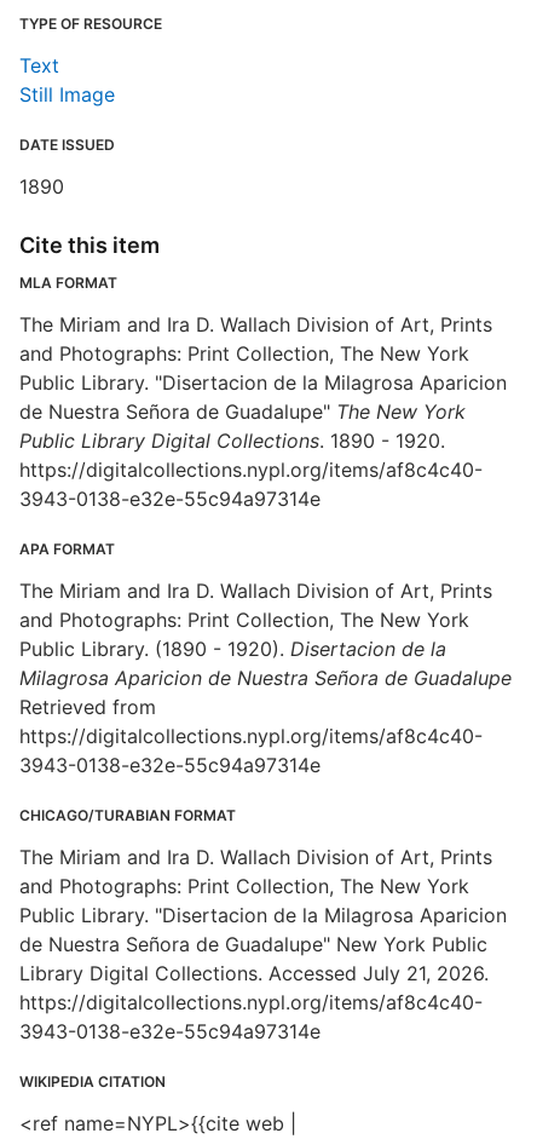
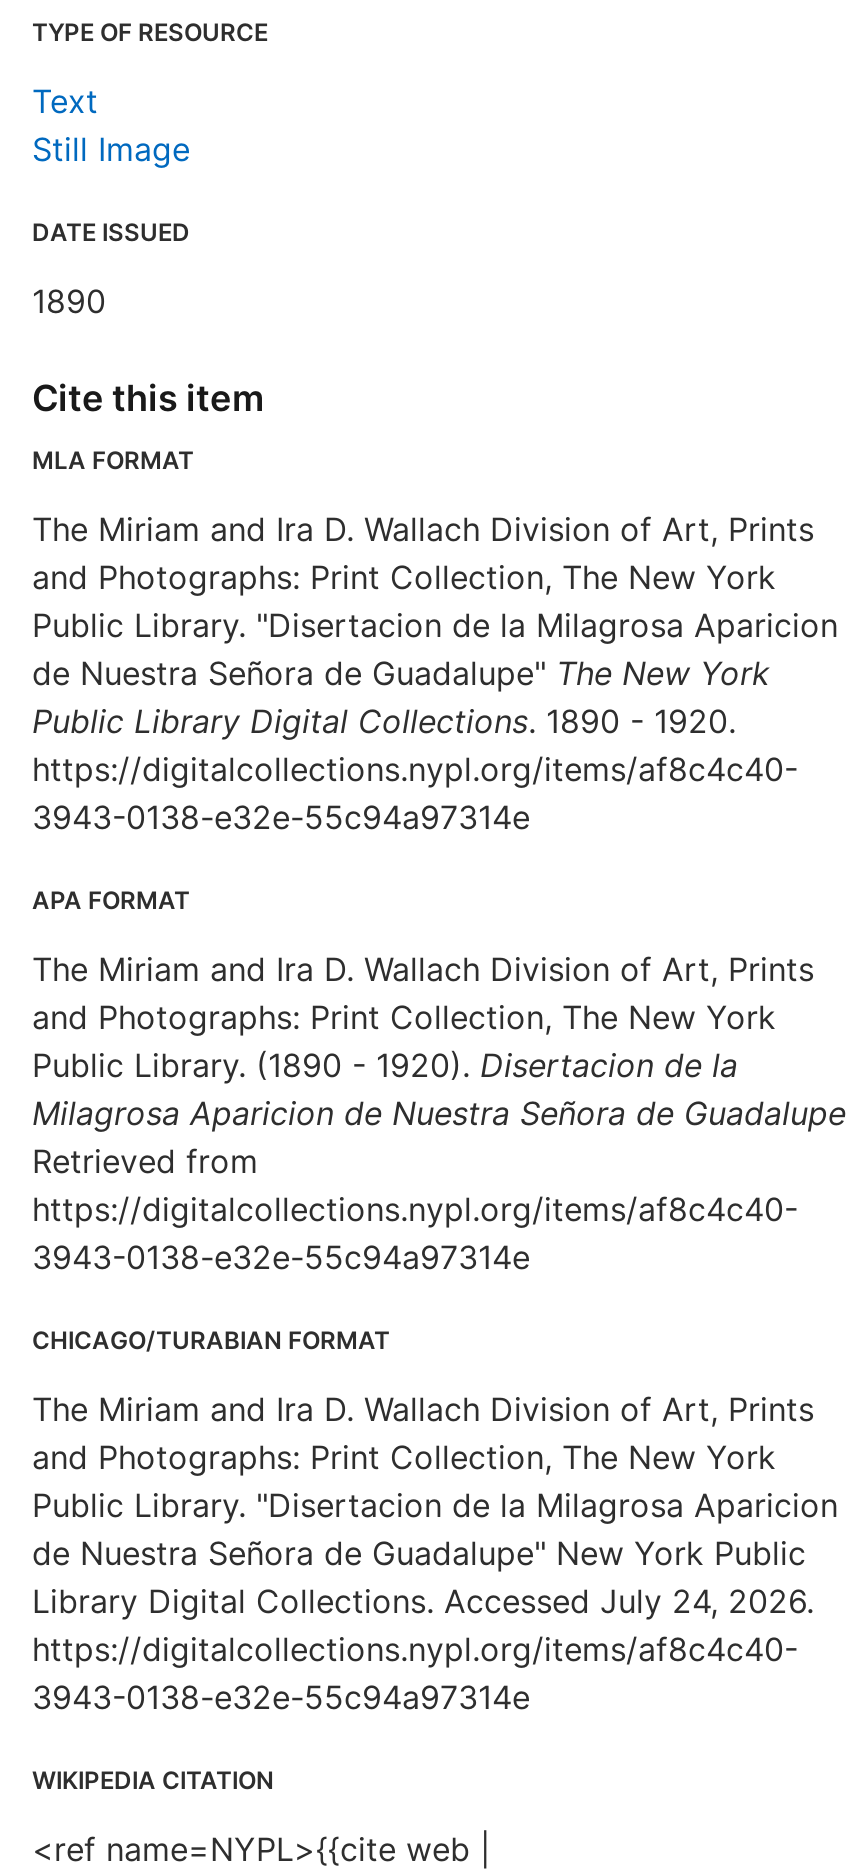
- Library Digital Collections. Accessed July 21, 2026.
+ Library Digital Collections. Accessed July 24, 2026.
